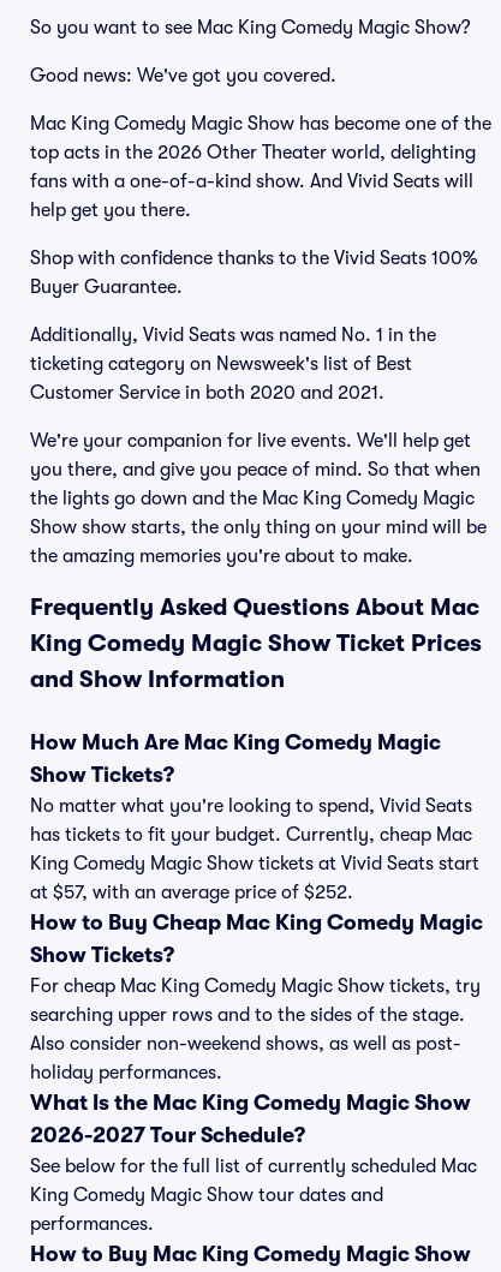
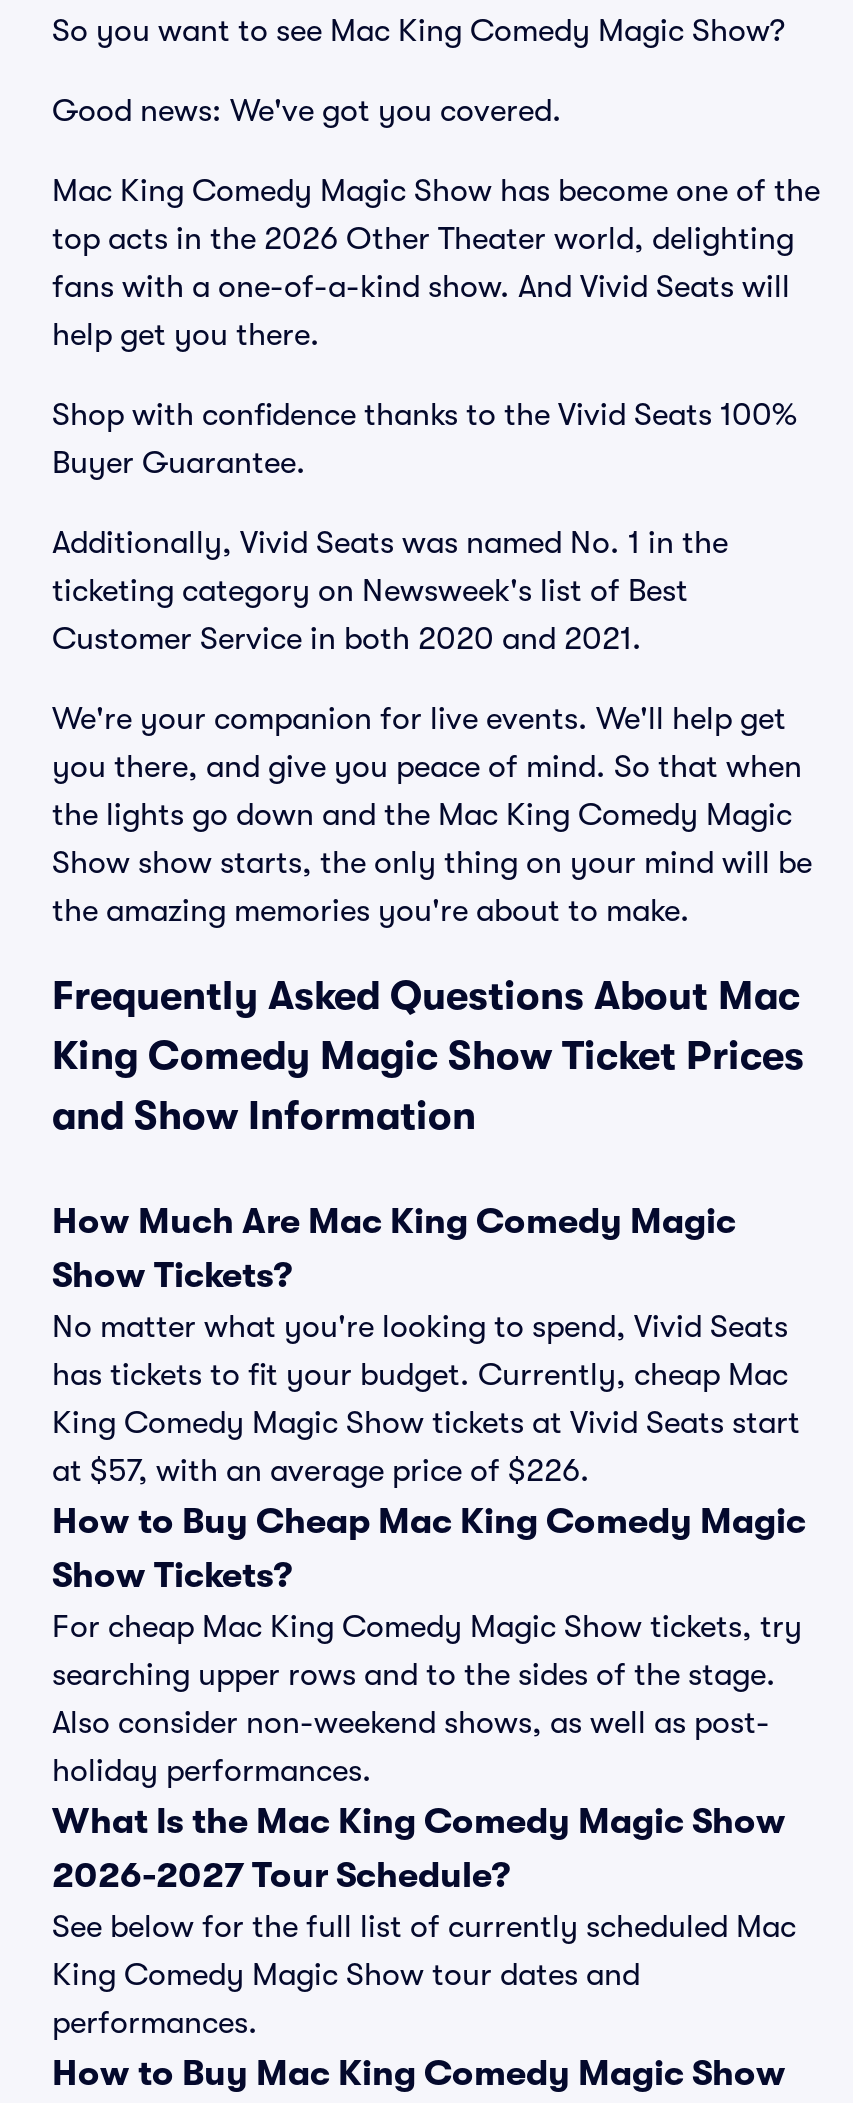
- at $57, with an average price of $252.
+ at $57, with an average price of $226.
